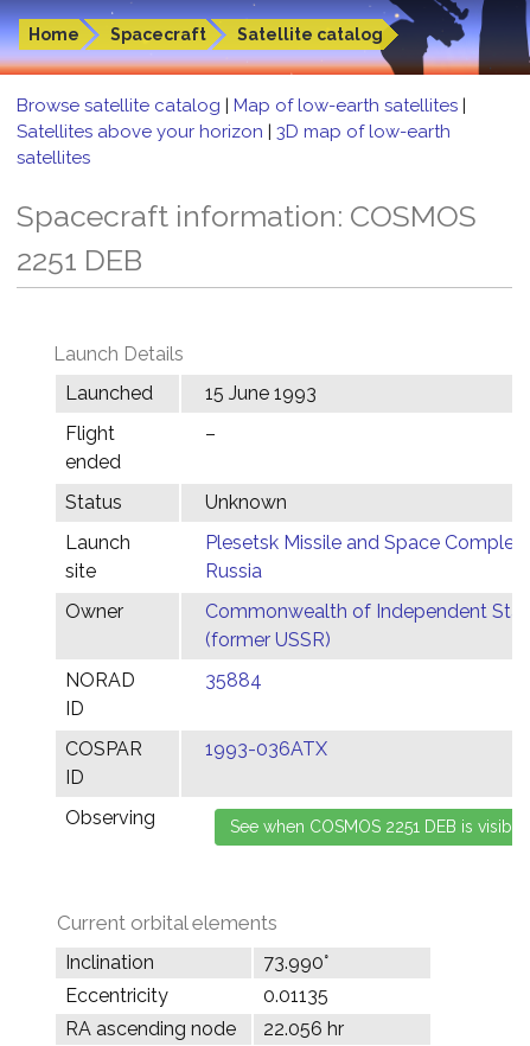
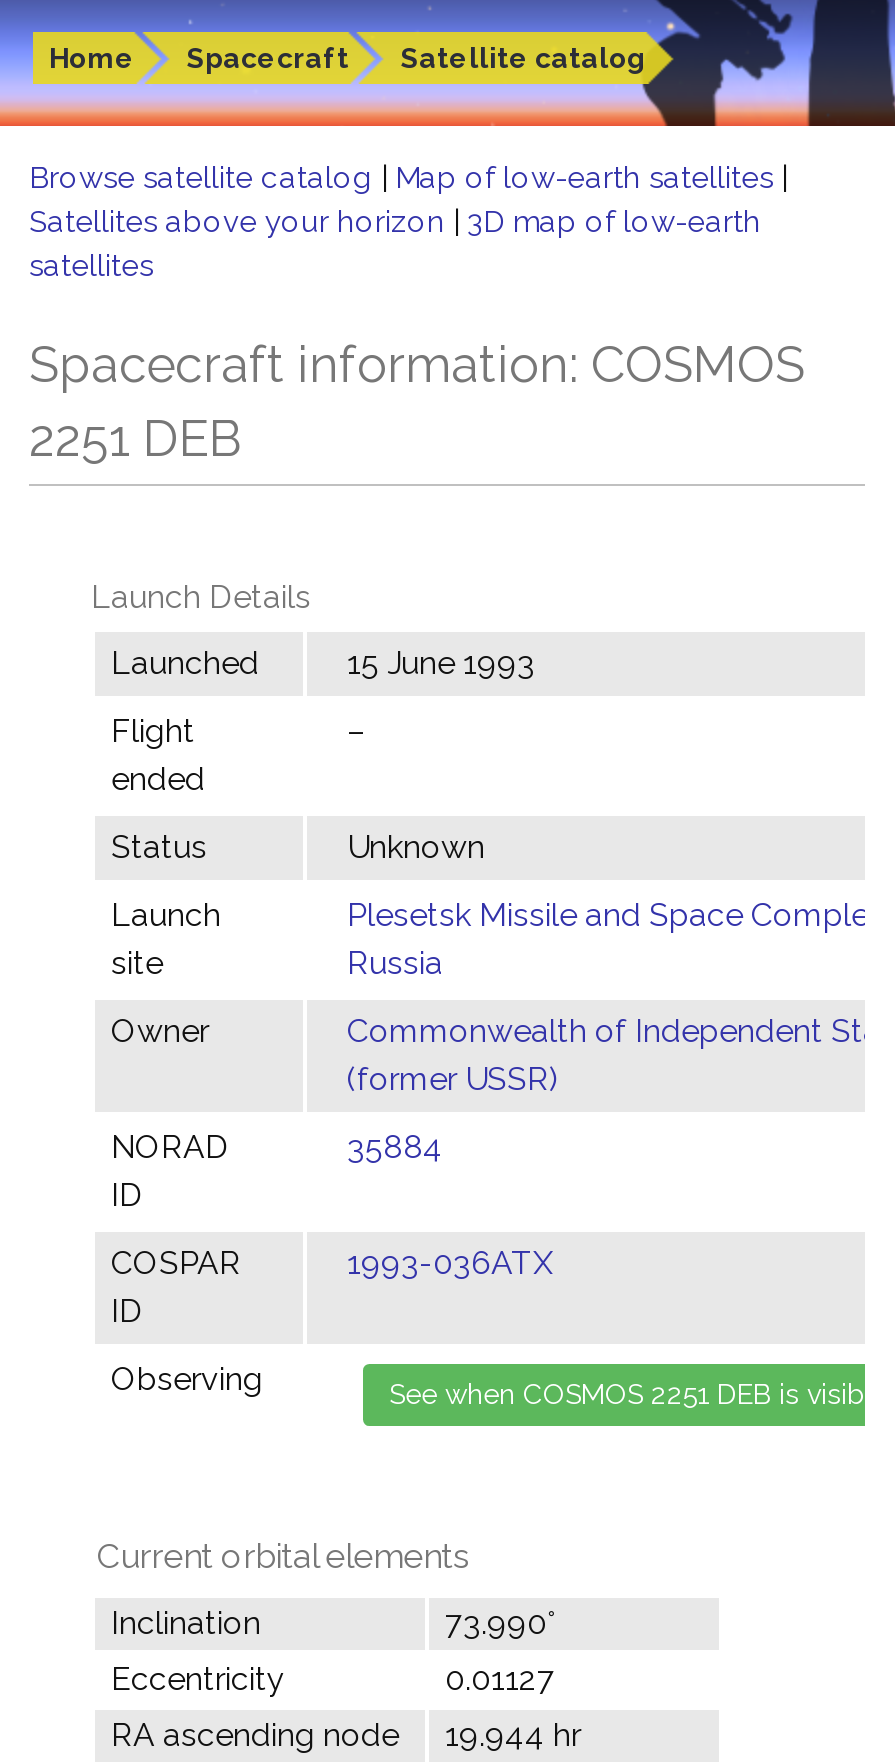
- 0.01135
+ 0.01127

- RA ascending node 22.056 hr
+ RA ascending node 19.944 hr
